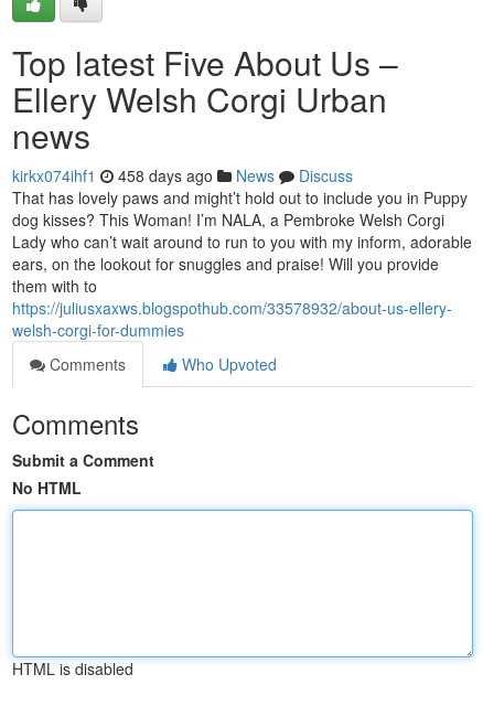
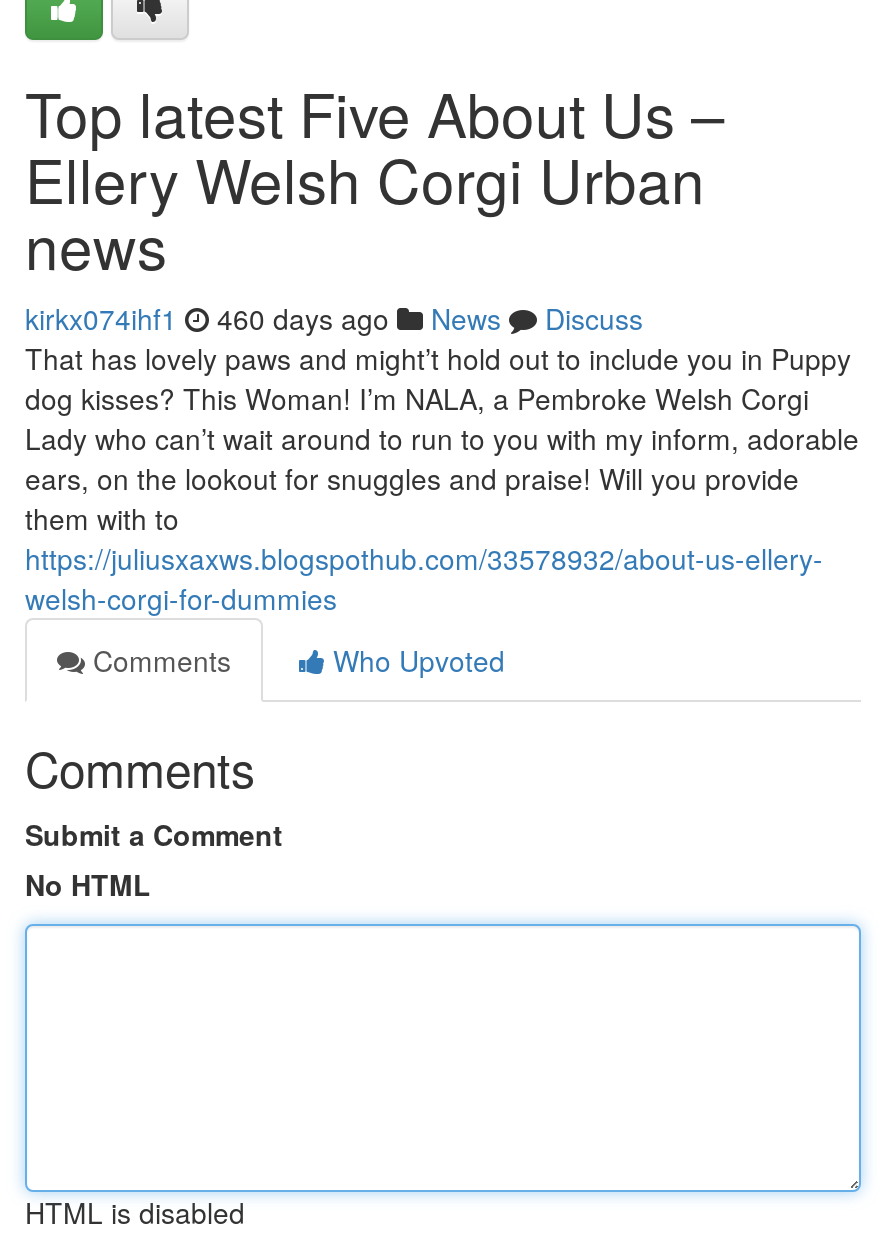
- kirkx074ihf1 458 days ago News Discuss
+ kirkx074ihf1 460 days ago News Discuss
